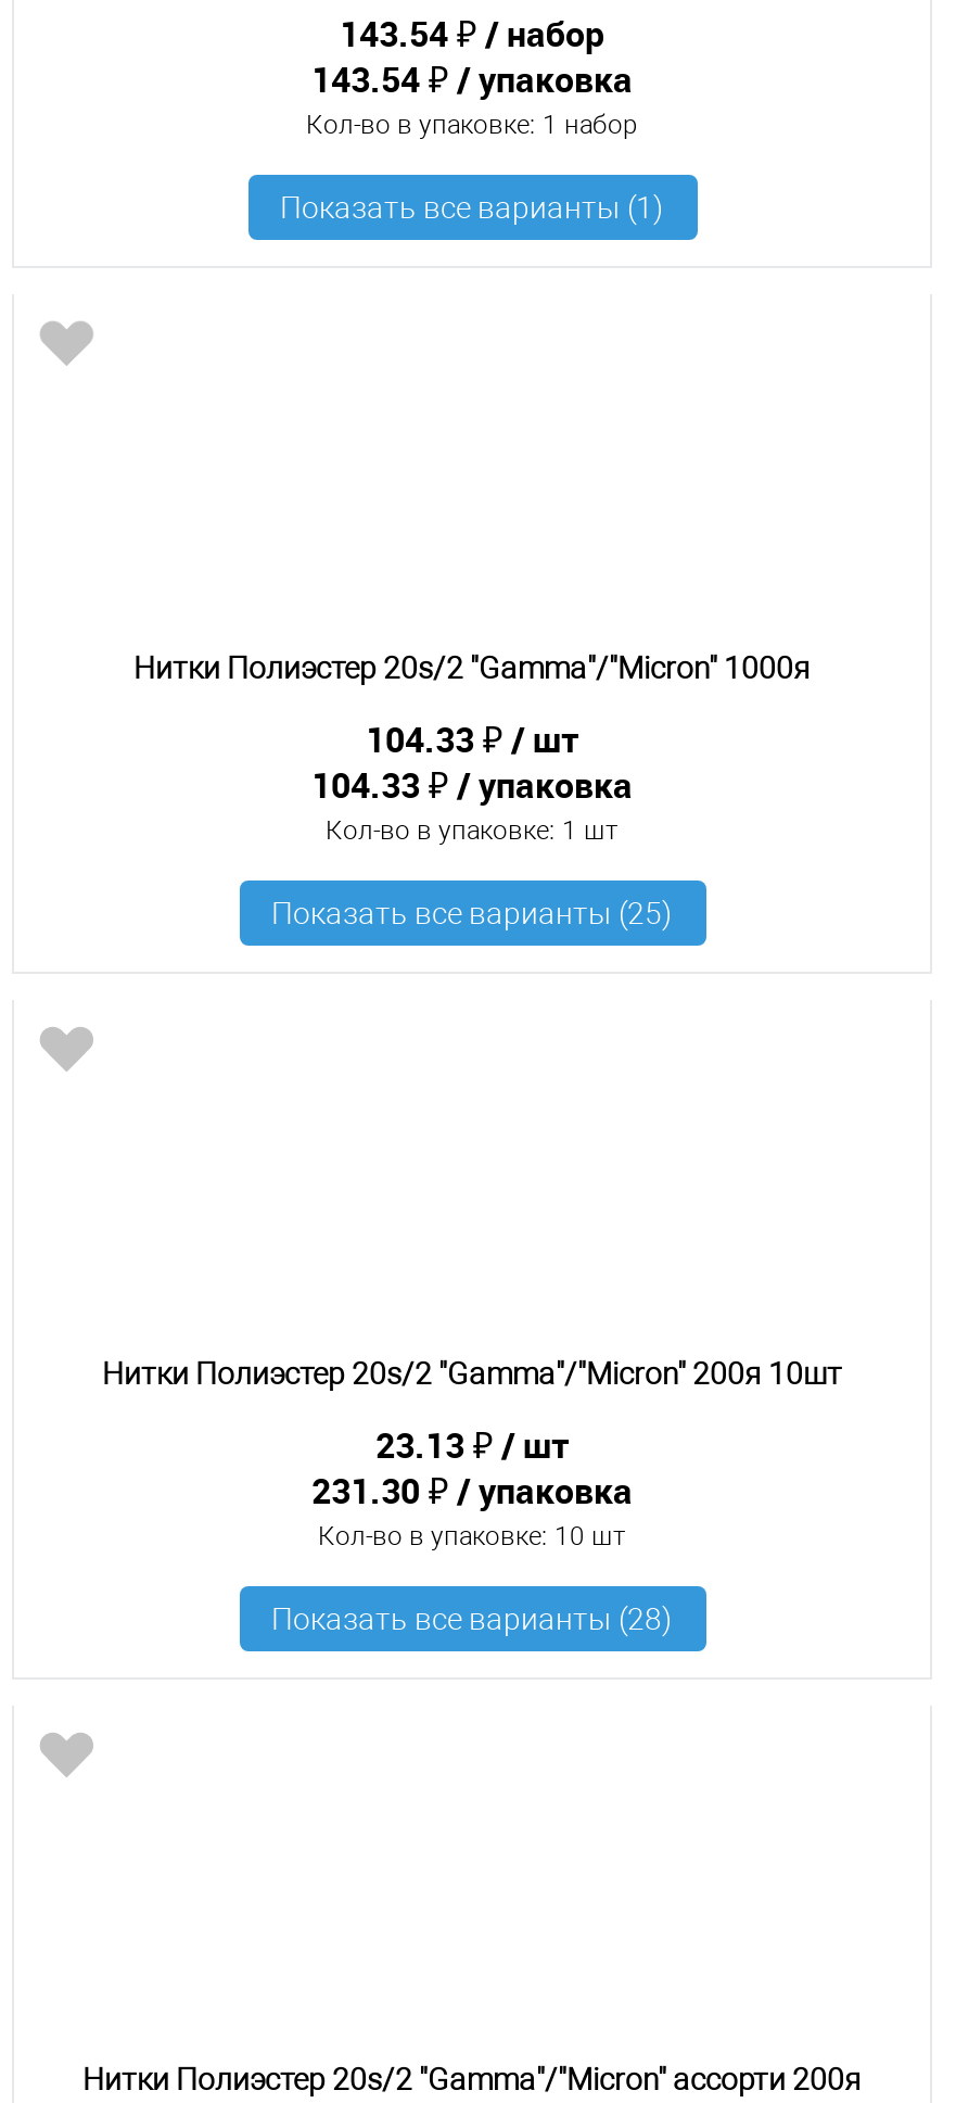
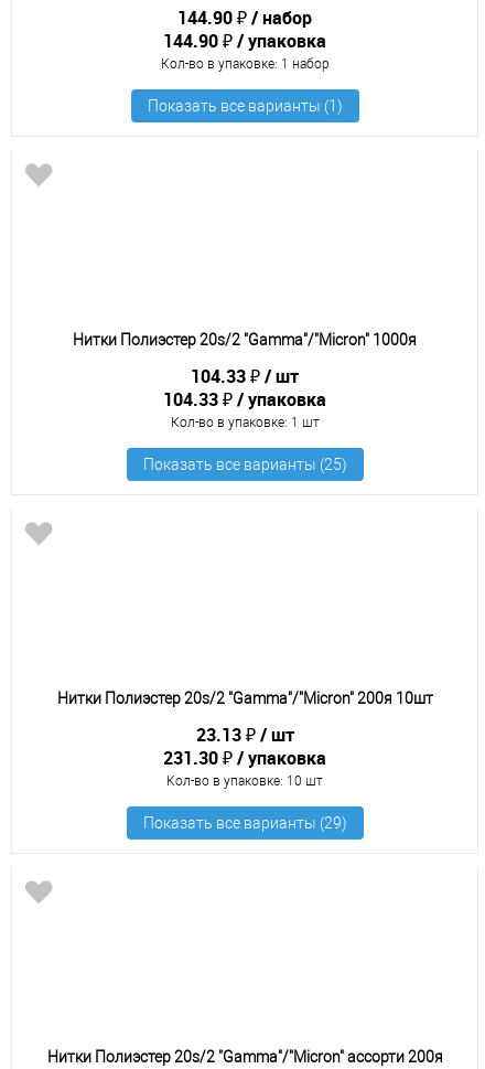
- 143.54 ₽ набор
+ 144.90 ₽ набор

- 143.54 ₽ упаковка
+ 144.90 ₽ упаковка
